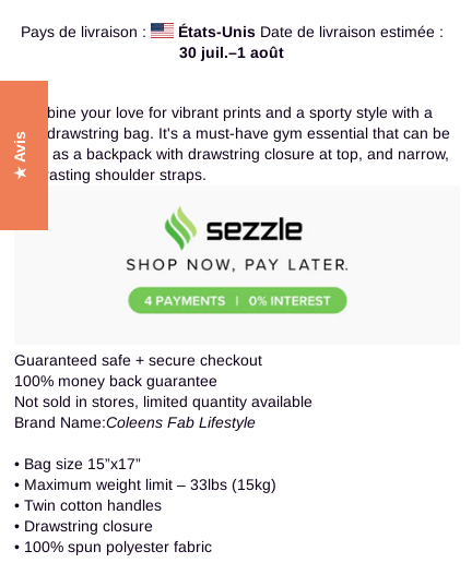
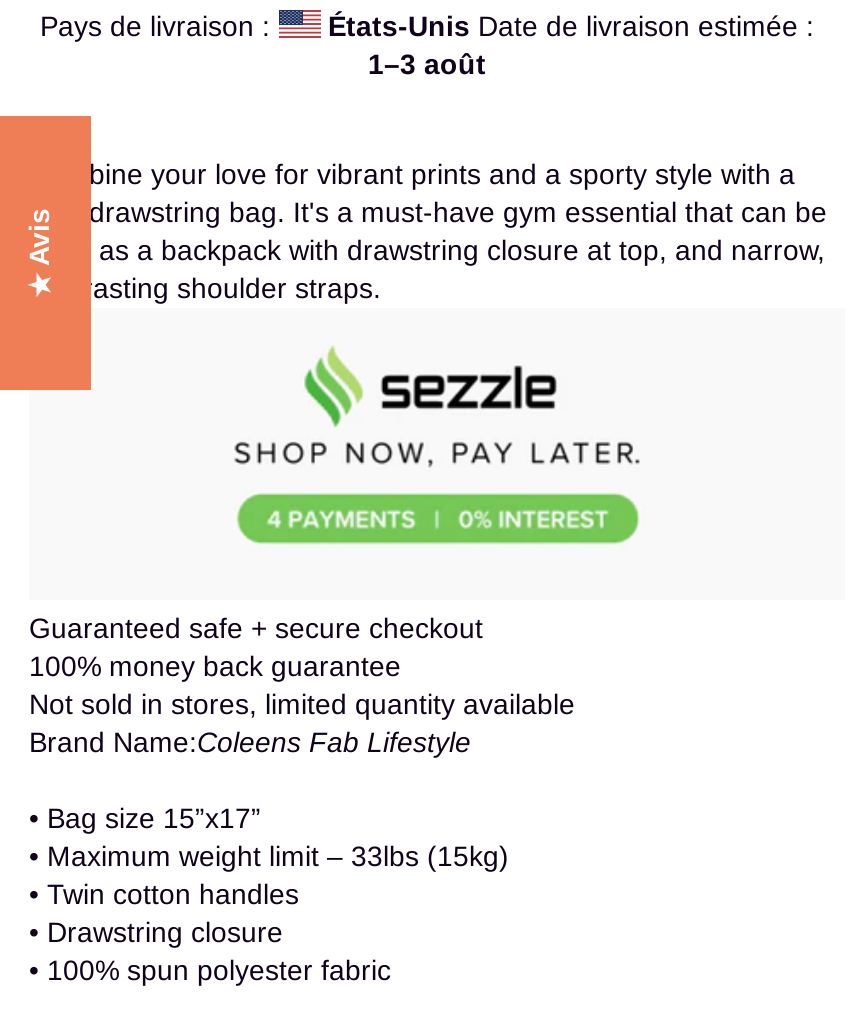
- 30 juil.–1 août
+ 1–3 août
